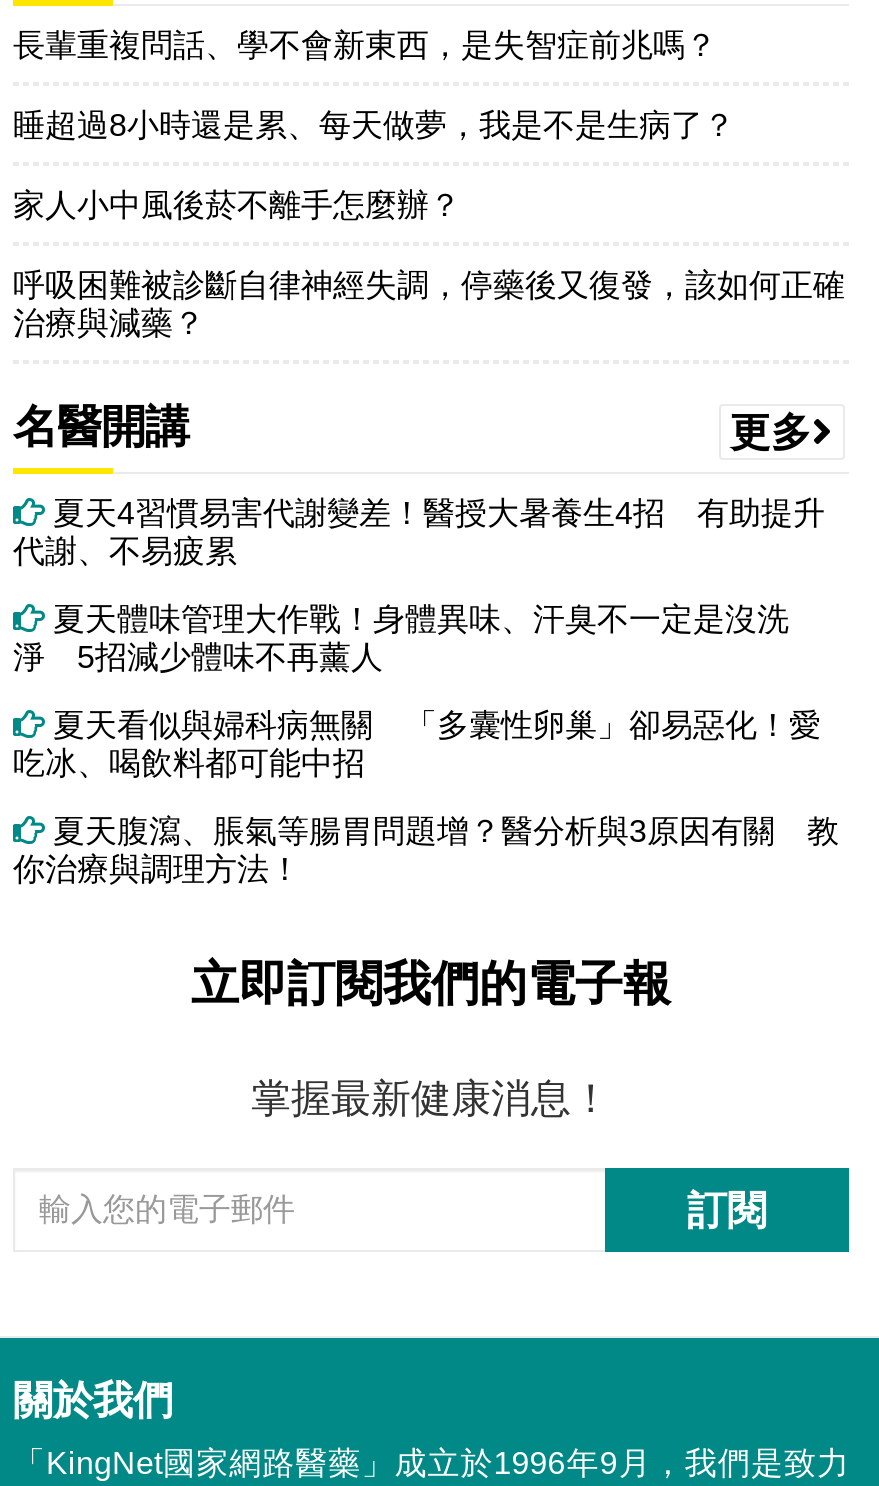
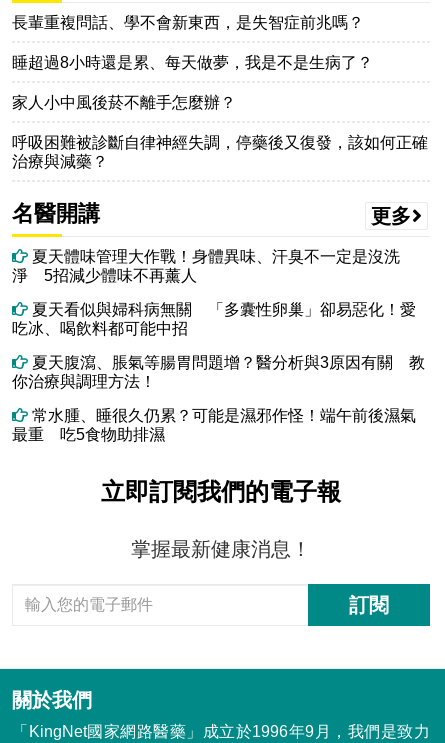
- 夏天4習慣易害代謝變差！醫授大暑養生4招 有助提升
- 代謝、不易疲累

moved up: 夏天體味管理大作戰！身體異味、汗臭不一定是沒洗 | 淨 5招減少體味不再薰人 | 夏天看似與婦科病無關 「多囊性卵巢」卻易惡化！愛 | 吃冰、喝飲料都可能中招 | 夏天腹瀉、脹氣等腸胃問題增？醫分析與3原因有關 教 | 你治療與調理方法！

+ 常水腫、睡很久仍累？可能是濕邪作怪！端午前後濕氣
+ 最重 吃5食物助排濕
